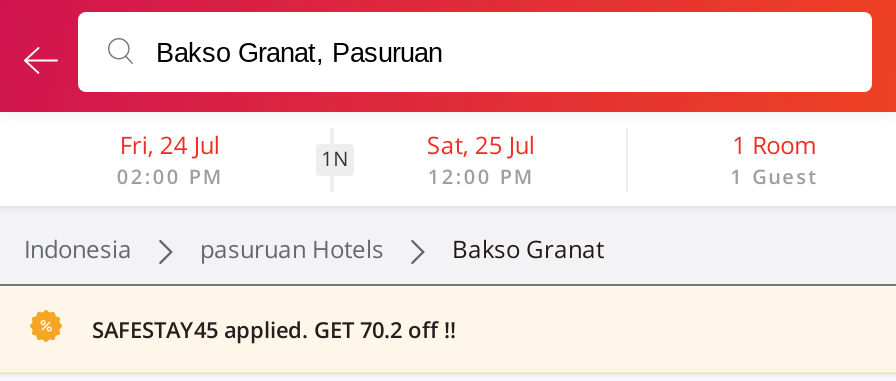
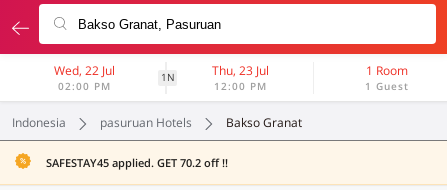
- Fri, 24 Jul
+ Wed, 22 Jul

- Sat, 25 Jul
+ Thu, 23 Jul
